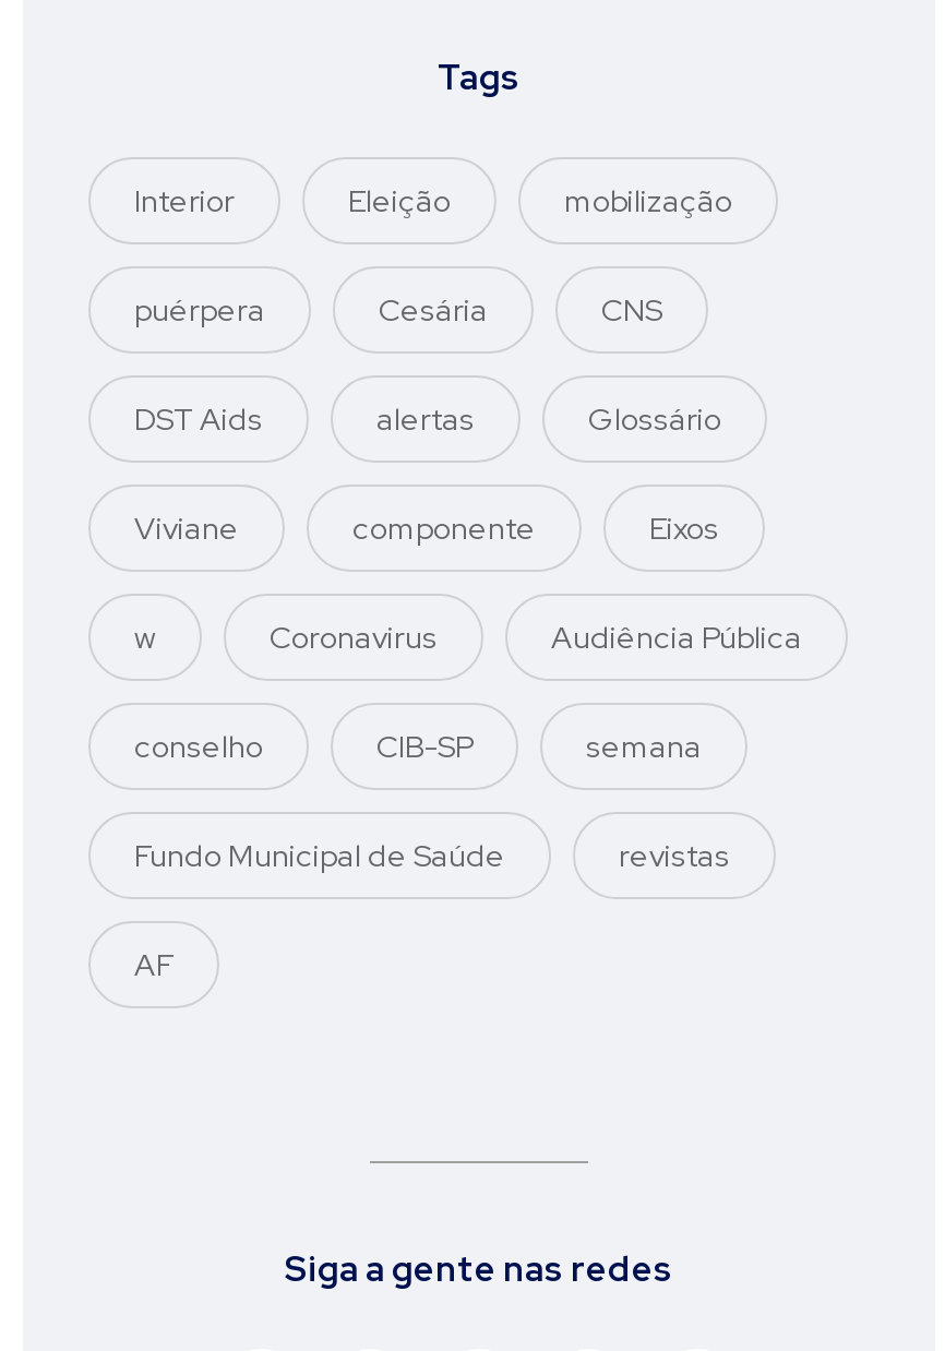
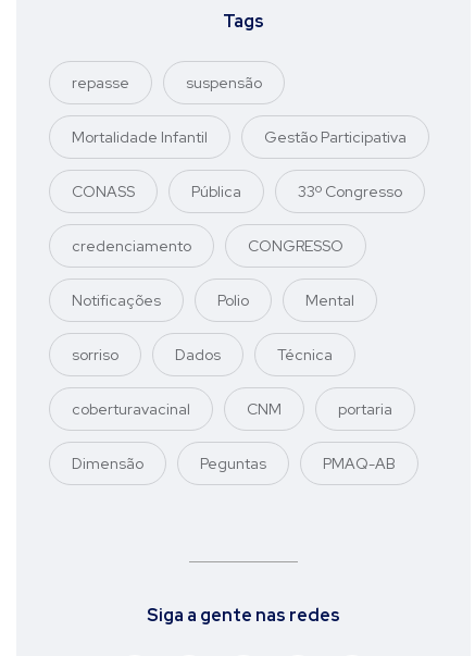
- Interior
- Eleição
- mobilização
+ repasse
+ suspensão

- puérpera
- Cesária
- CNS
+ Mortalidade Infantil
+ Gestão Participativa

- DST Aids
- alertas
- Glossário
+ CONASS
+ Pública
+ 33º Congresso

- Viviane
- componente
- Eixos
+ credenciamento
+ CONGRESSO

- w
- Coronavirus
- Audiência Pública
+ Notificações
+ Polio
+ Mental

- conselho
- CIB-SP
- semana
+ sorriso
+ Dados
+ Técnica

- Fundo Municipal de Saúde
- revistas
+ coberturavacinal
+ CNM
+ portaria

- AF
+ Dimensão
+ Peguntas
+ PMAQ-AB
